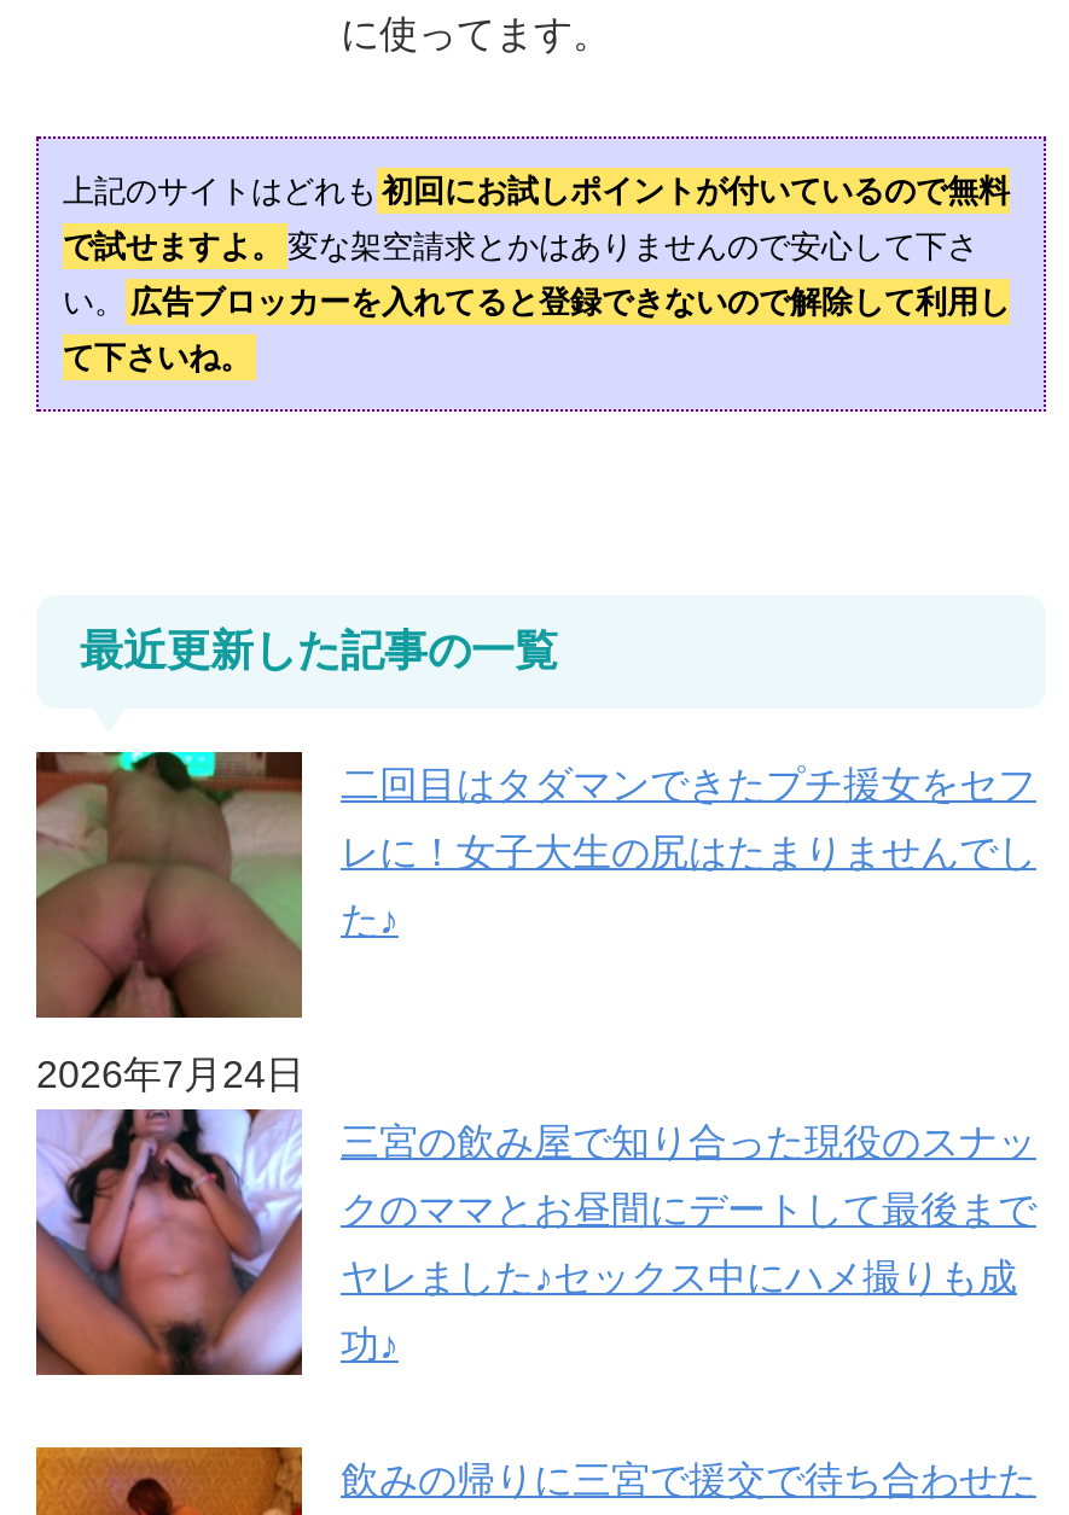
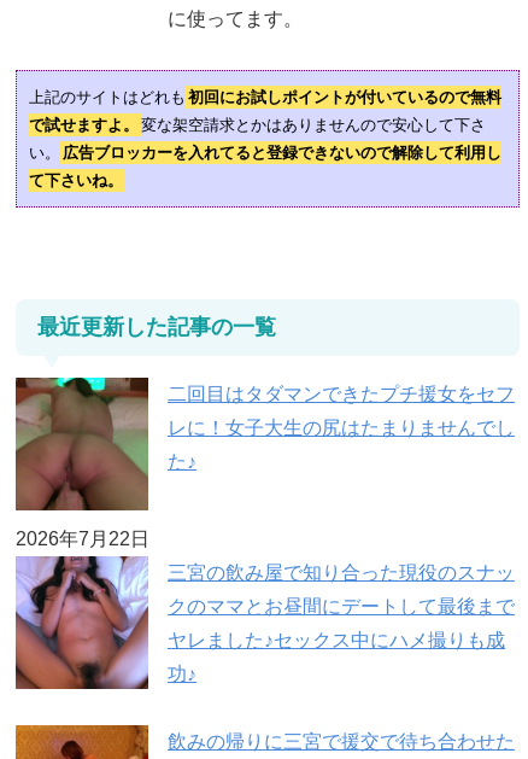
- 2026年7月24日
+ 2026年7月22日
